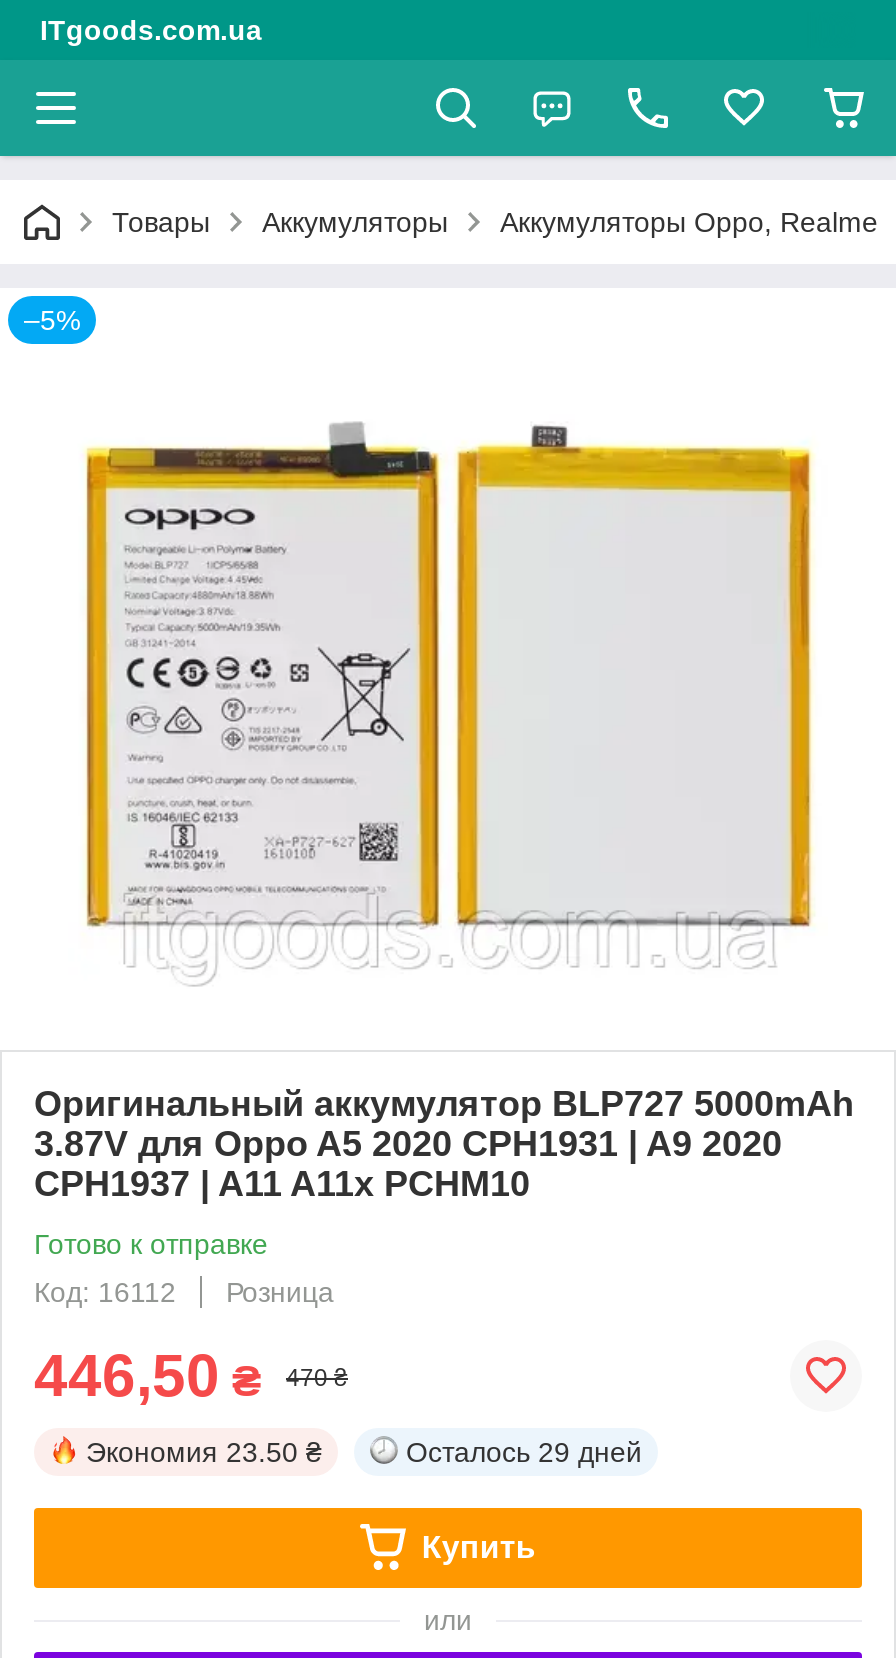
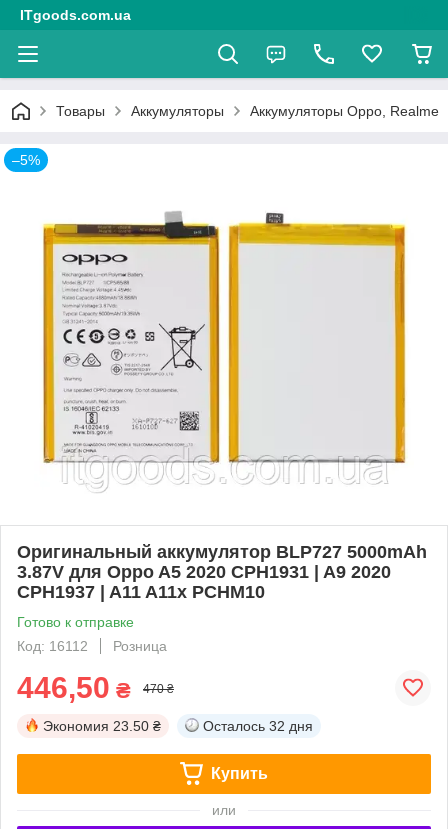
- Осталось 29 дней
+ Осталось 32 дня
